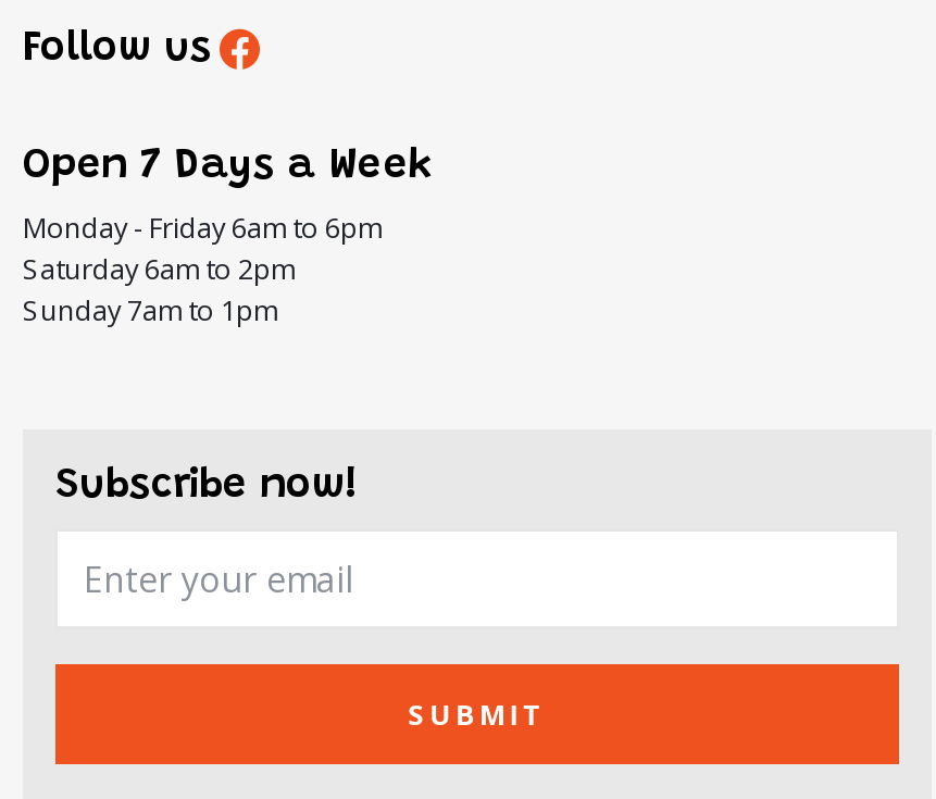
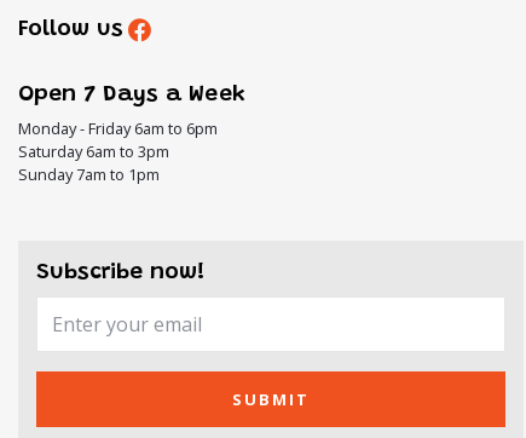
- Saturday 6am to 2pm
+ Saturday 6am to 3pm
